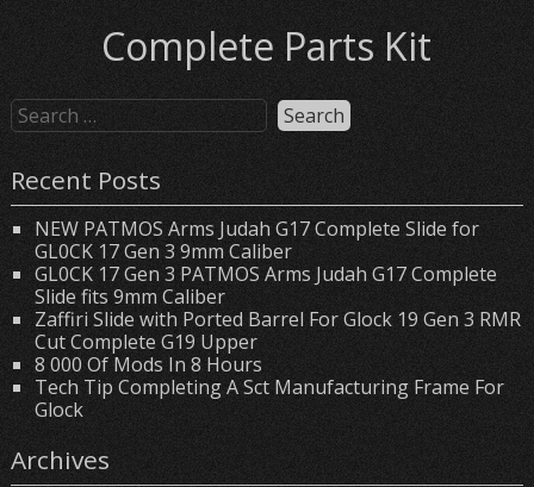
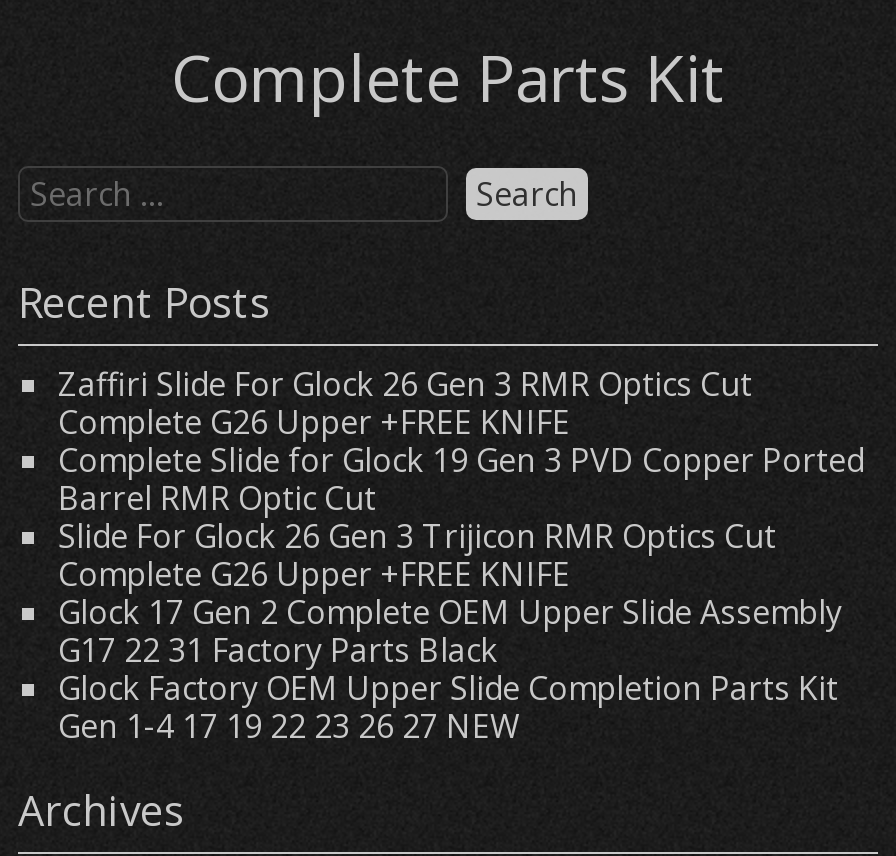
- NEW PATMOS Arms Judah G17 Complete Slide for
- GL0CK 17 Gen 3 9mm Caliber
- GL0CK 17 Gen 3 PATMOS Arms Judah G17 Complete
- Slide fits 9mm Caliber
- Zaffiri Slide with Ported Barrel For Glock 19 Gen 3 RMR
- Cut Complete G19 Upper
- 8 000 Of Mods In 8 Hours
- Tech Tip Completing A Sct Manufacturing Frame For
- Glock
+ Zaffiri Slide For Glock 26 Gen 3 RMR Optics Cut
+ Complete G26 Upper +FREE KNIFE
+ Complete Slide for Glock 19 Gen 3 PVD Copper Ported
+ Barrel RMR Optic Cut
+ Slide For Glock 26 Gen 3 Trijicon RMR Optics Cut
+ Complete G26 Upper +FREE KNIFE
+ Glock 17 Gen 2 Complete OEM Upper Slide Assembly
+ G17 22 31 Factory Parts Black
+ Glock Factory OEM Upper Slide Completion Parts Kit
+ Gen 1-4 17 19 22 23 26 27 NEW
